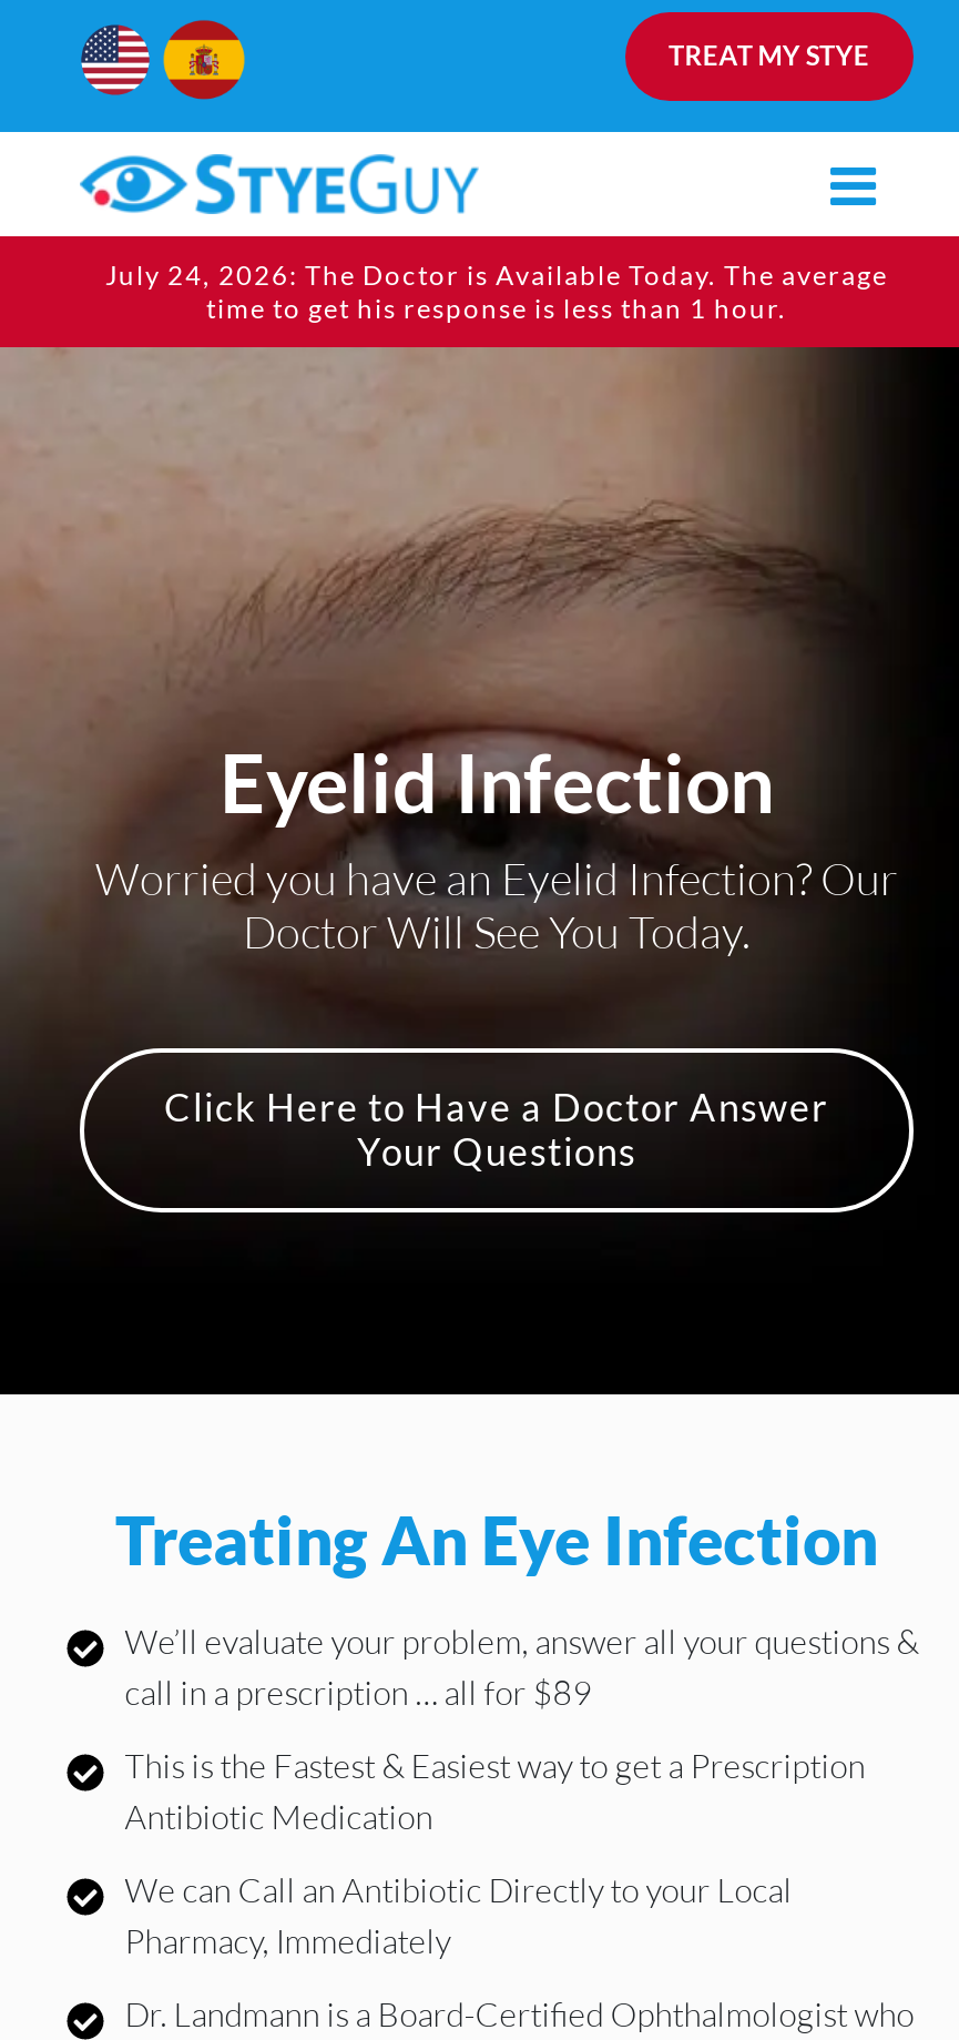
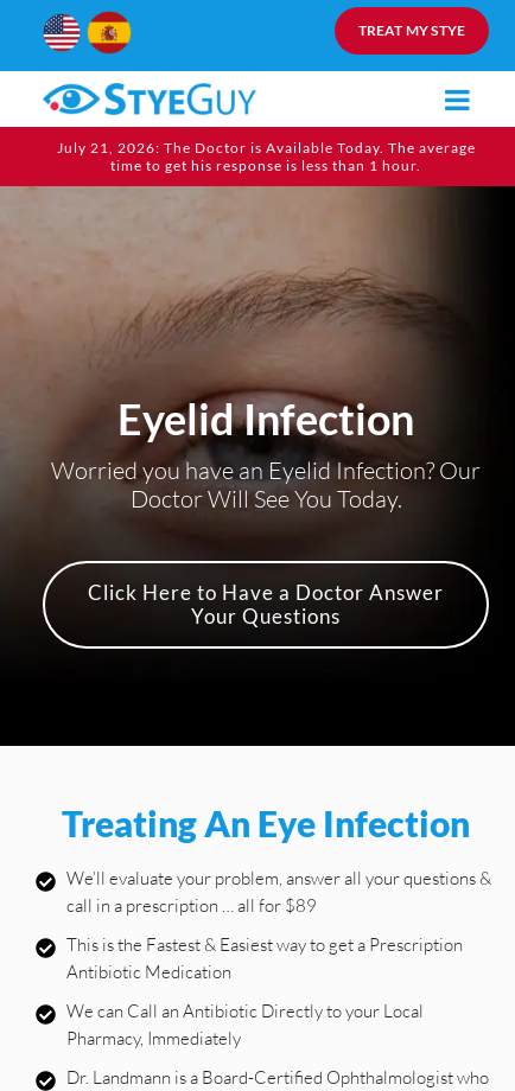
- July 24, 2026: The Doctor is Available Today. The average
+ July 21, 2026: The Doctor is Available Today. The average
